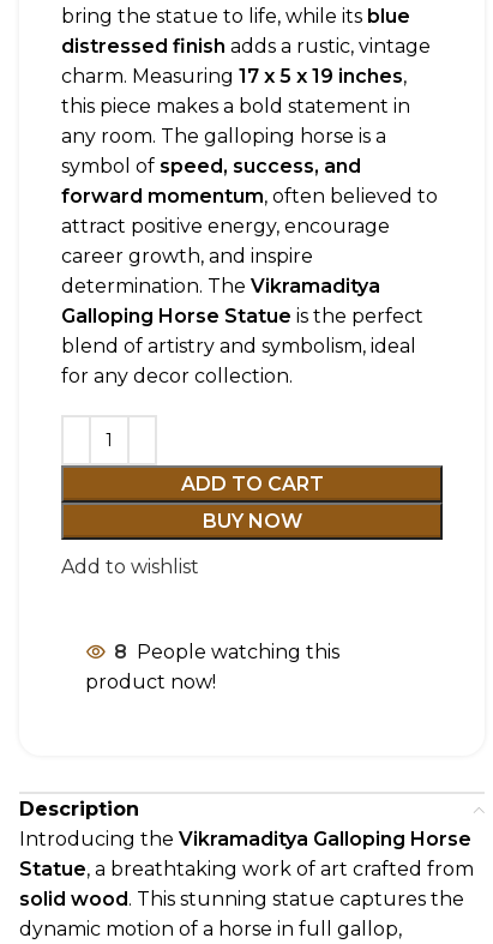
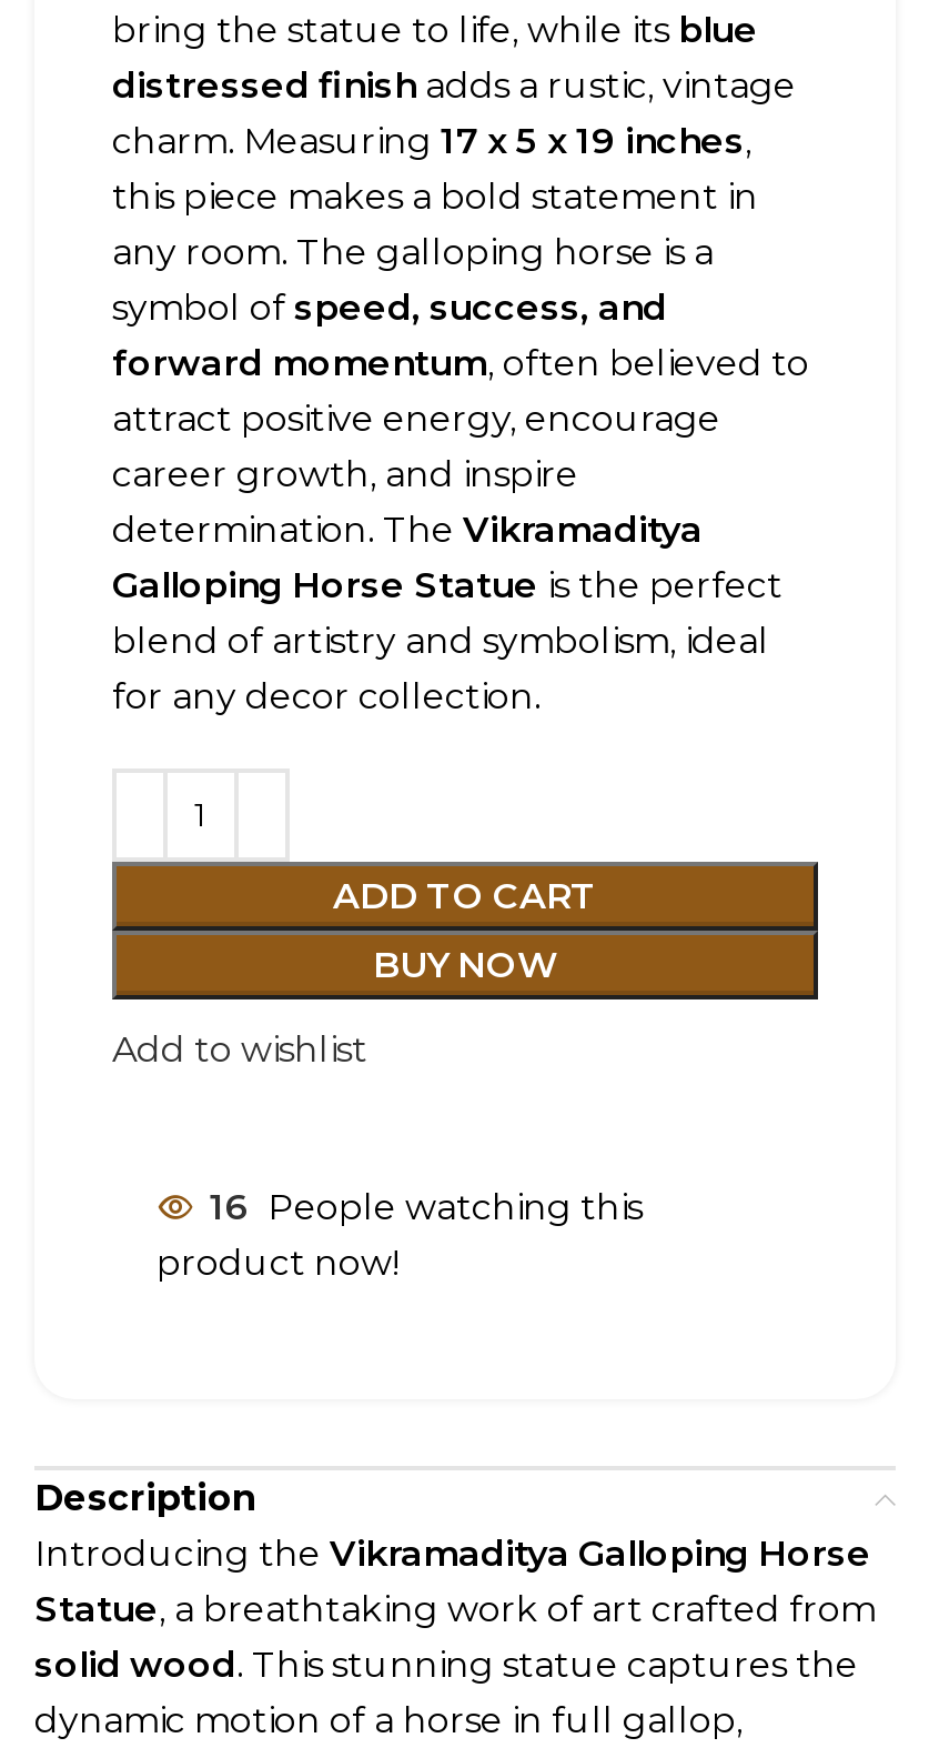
- 8 People watching this
+ 16 People watching this
